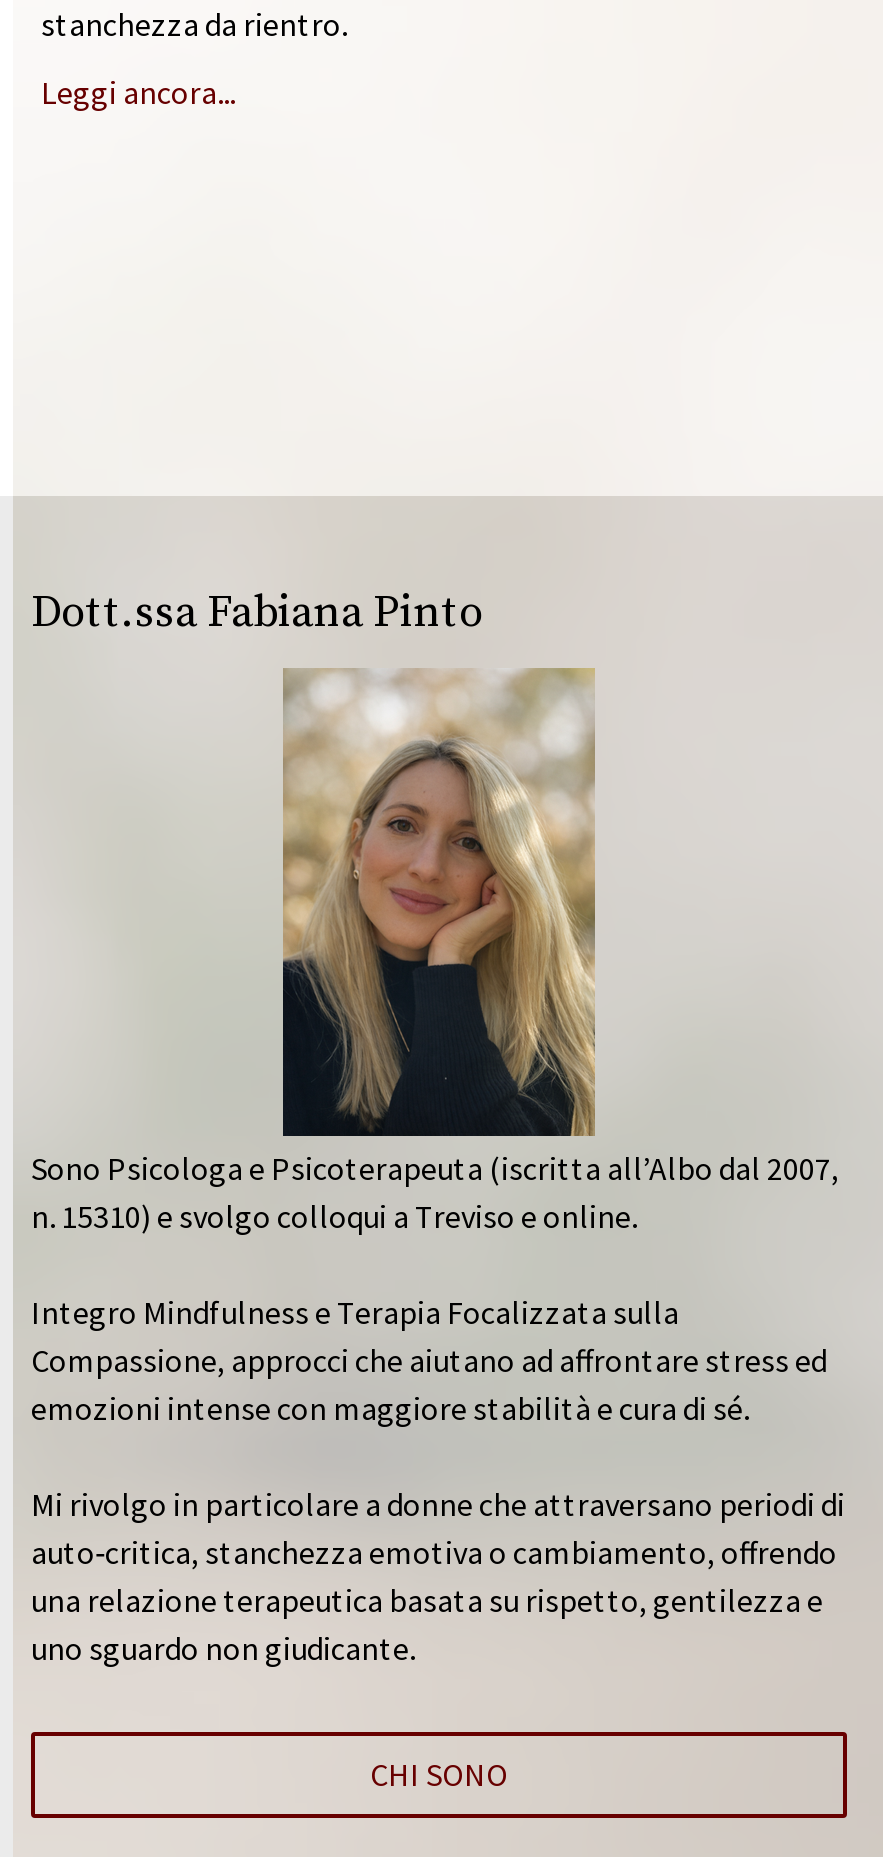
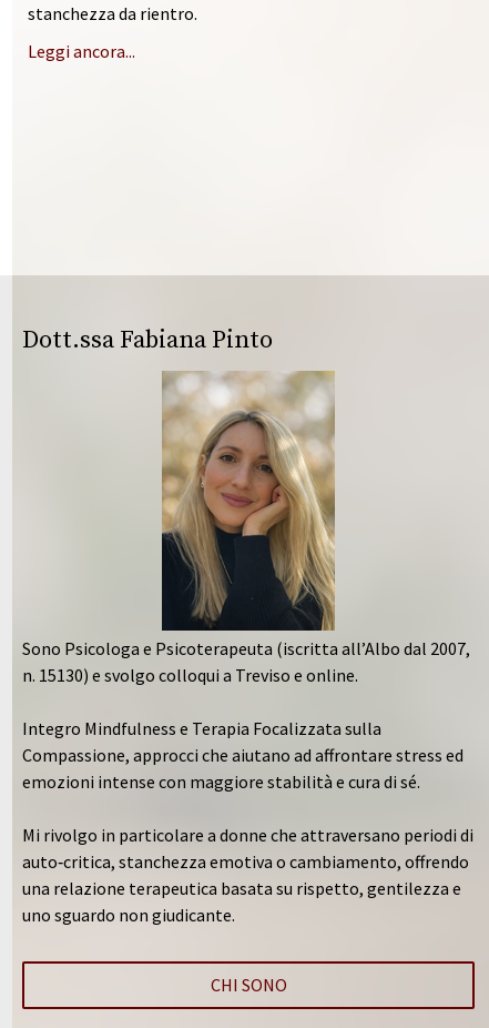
- n. 15310) e svolgo colloqui a Treviso e online.
+ n. 15130) e svolgo colloqui a Treviso e online.
